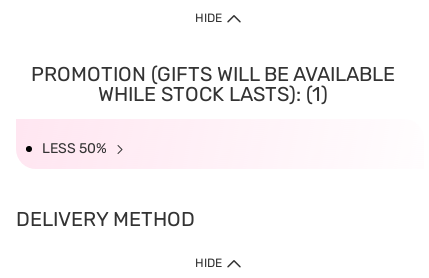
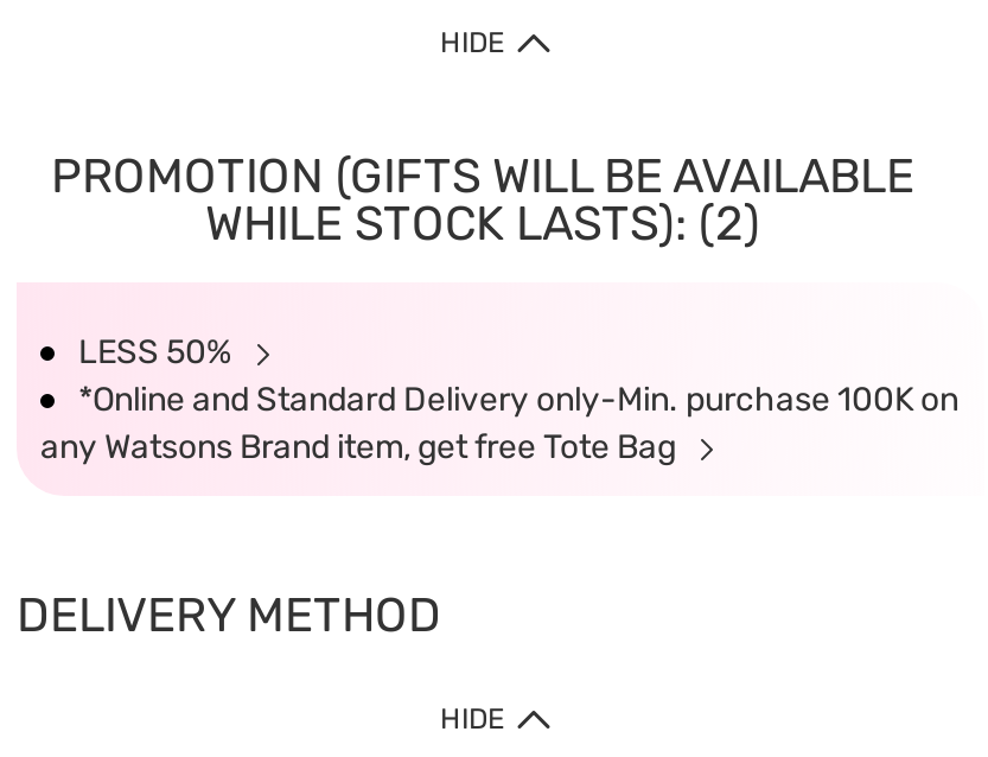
- WHILE STOCK LASTS): (1)
+ WHILE STOCK LASTS): (2)

+ *Online and Standard Delivery only-Min. purchase 100K on
+ any Watsons Brand item, get free Tote Bag
